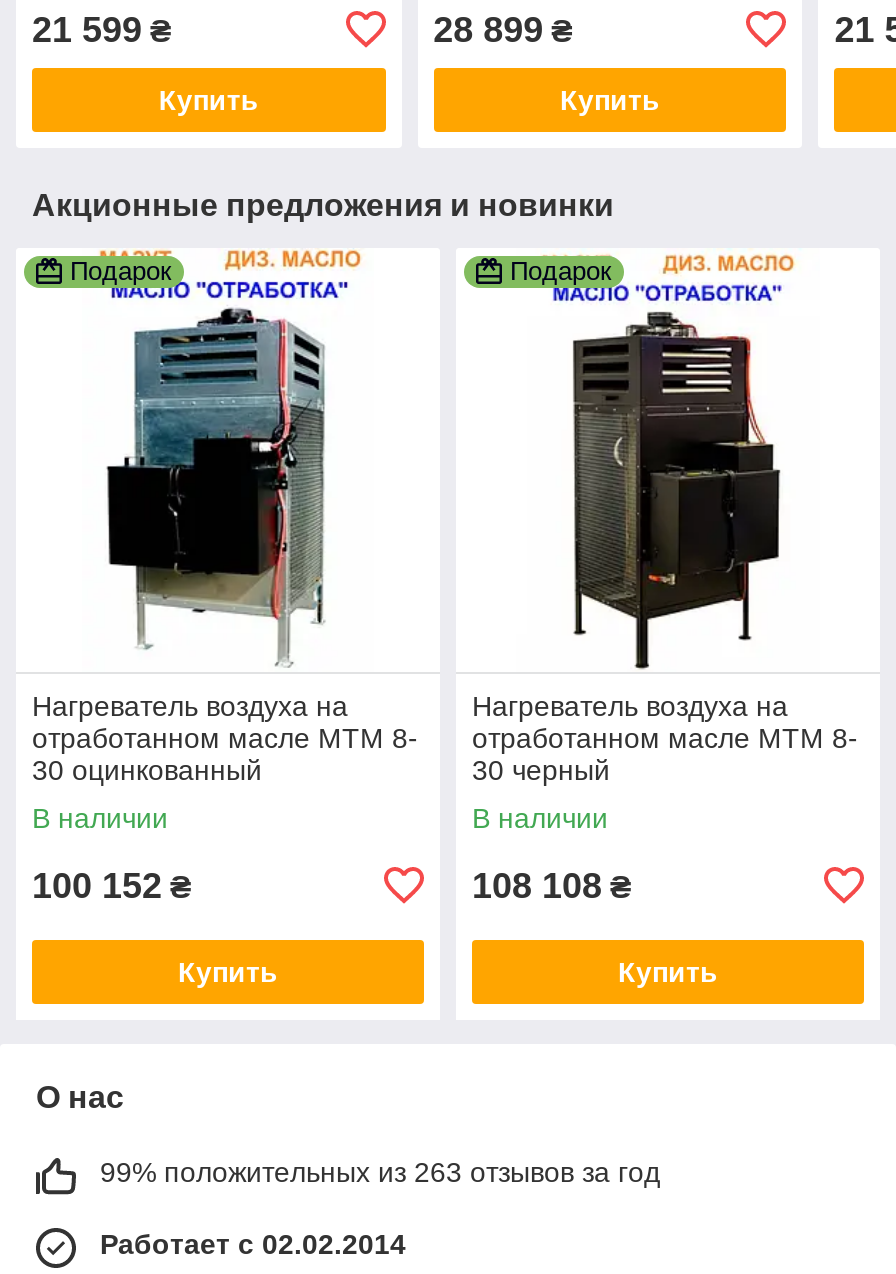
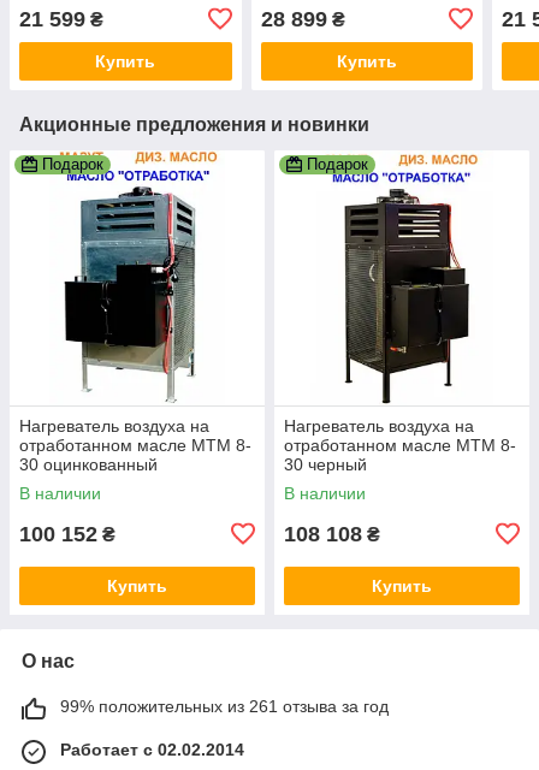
- 99% положительных из 263 отзывов за год
+ 99% положительных из 261 отзыва за год
